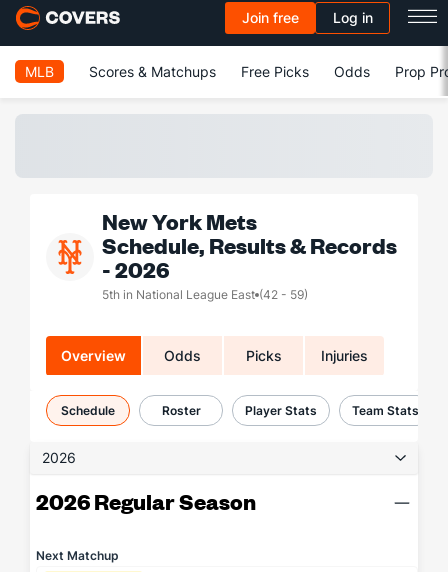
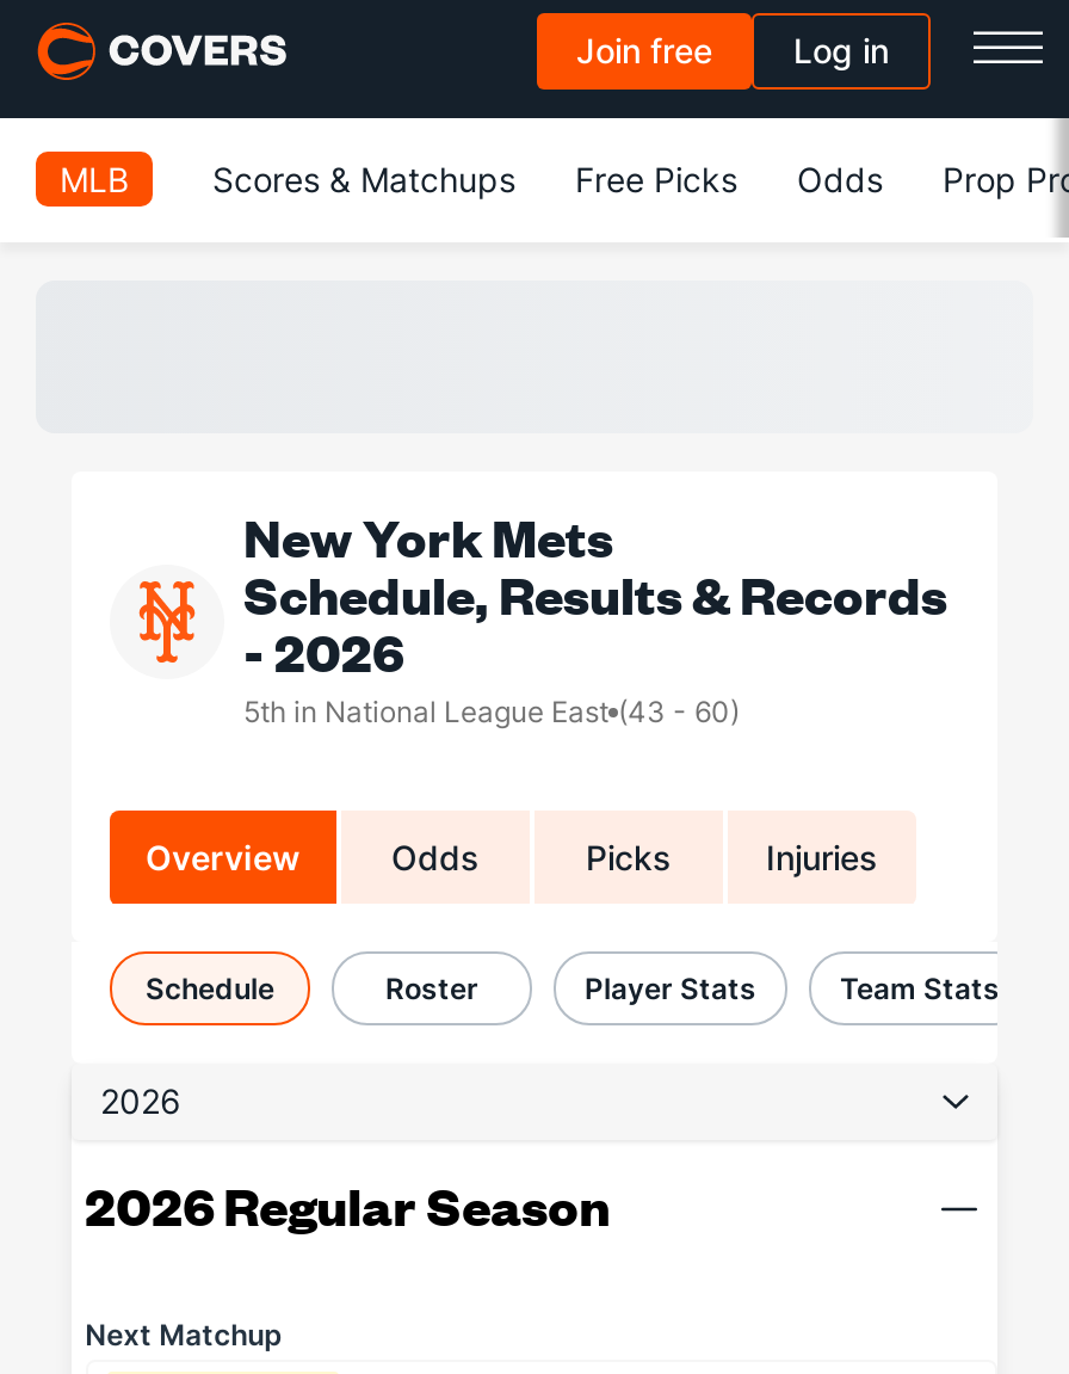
- 5th in National League East (42 - 59)
+ 5th in National League East (43 - 60)
